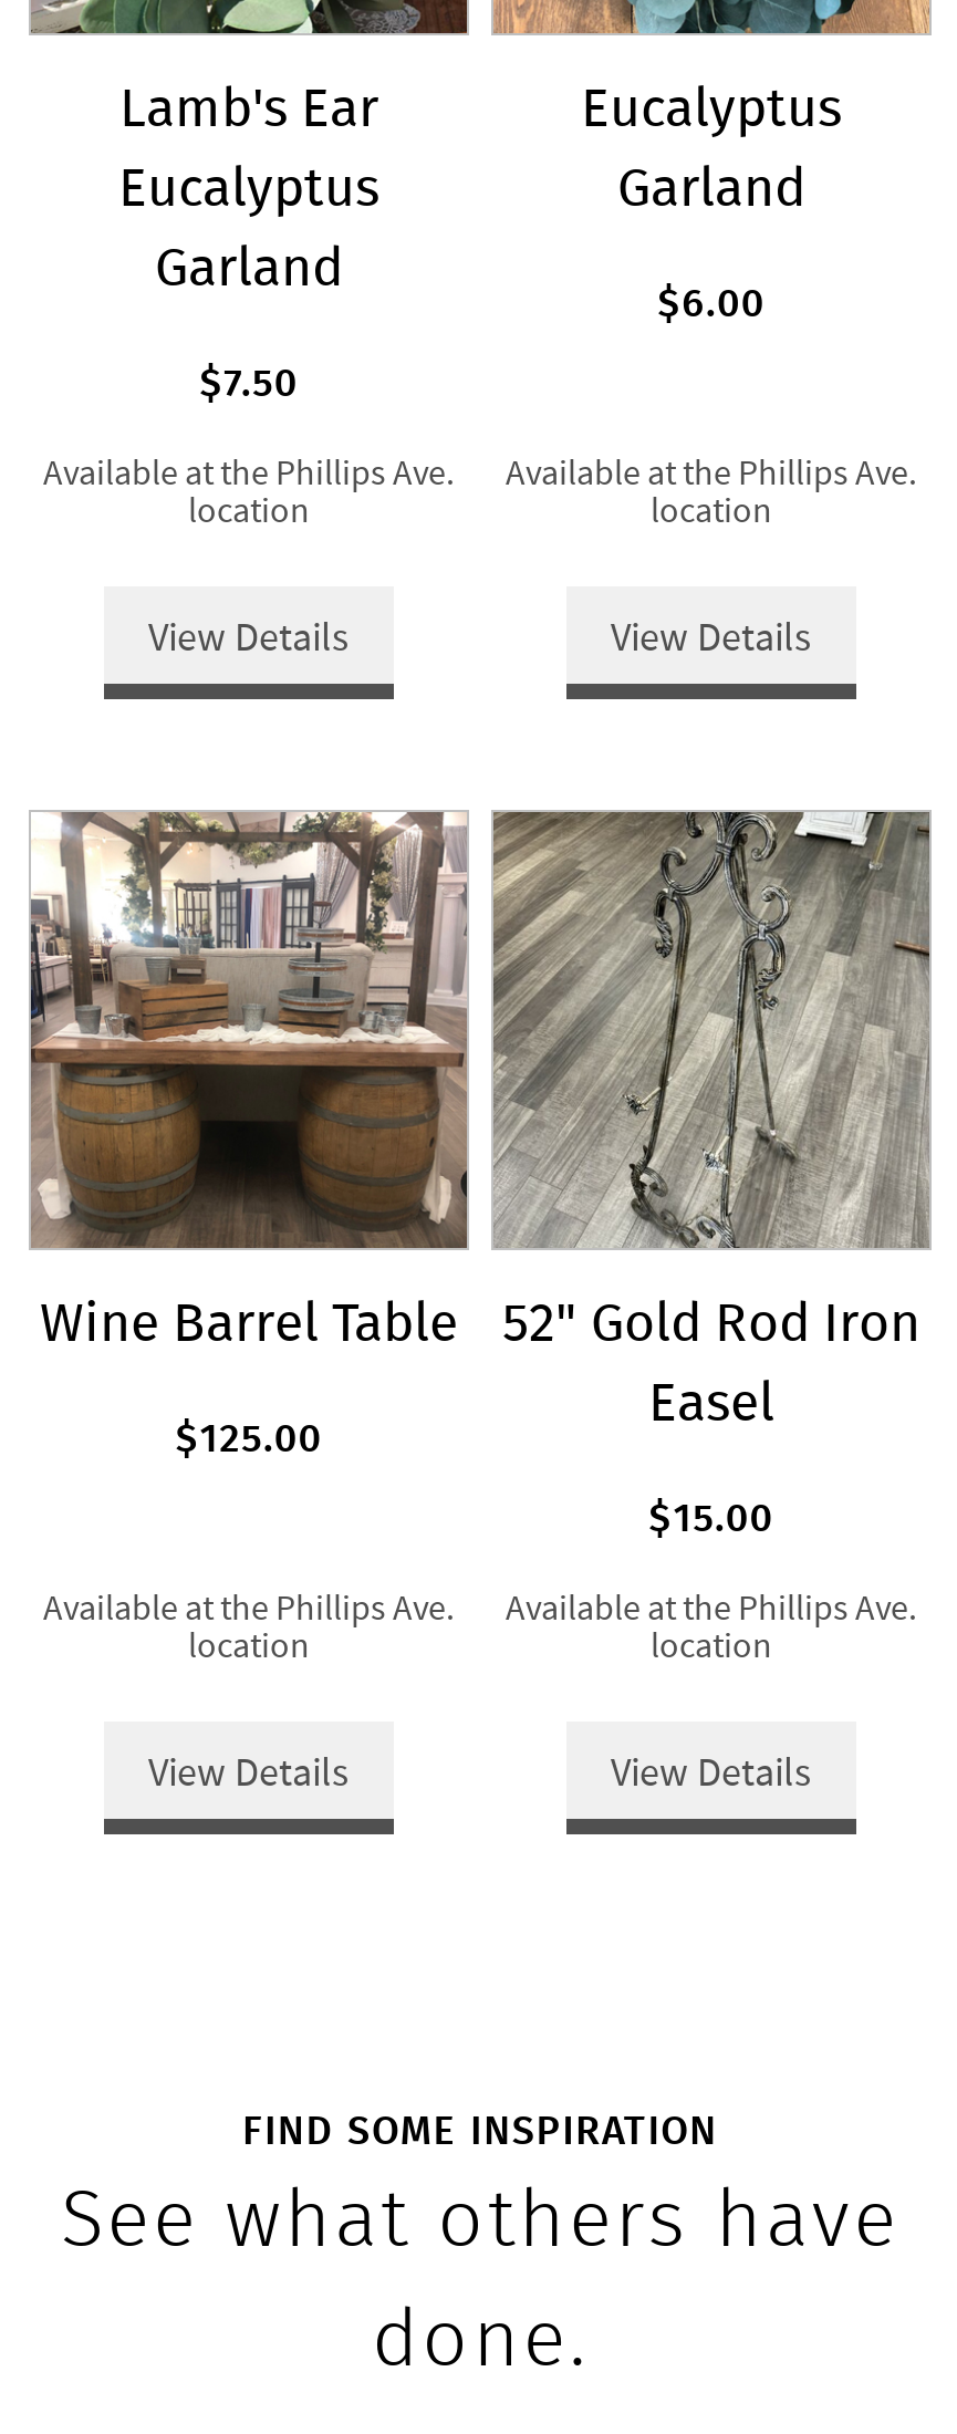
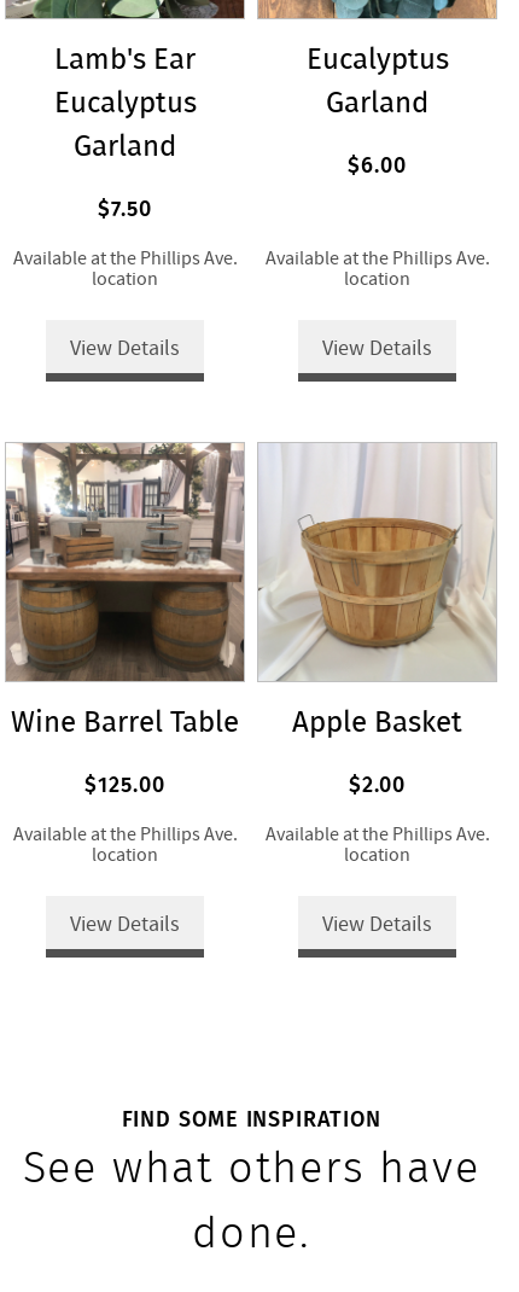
- [image]
- 52" Gold Rod Iron
- Easel
+ [image]
+ Apple Basket

- $15.00
+ $2.00
